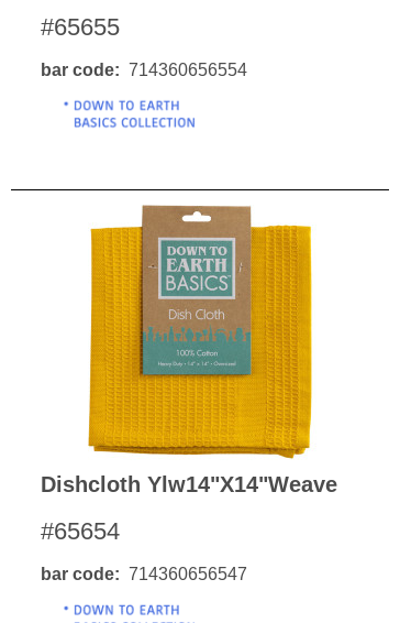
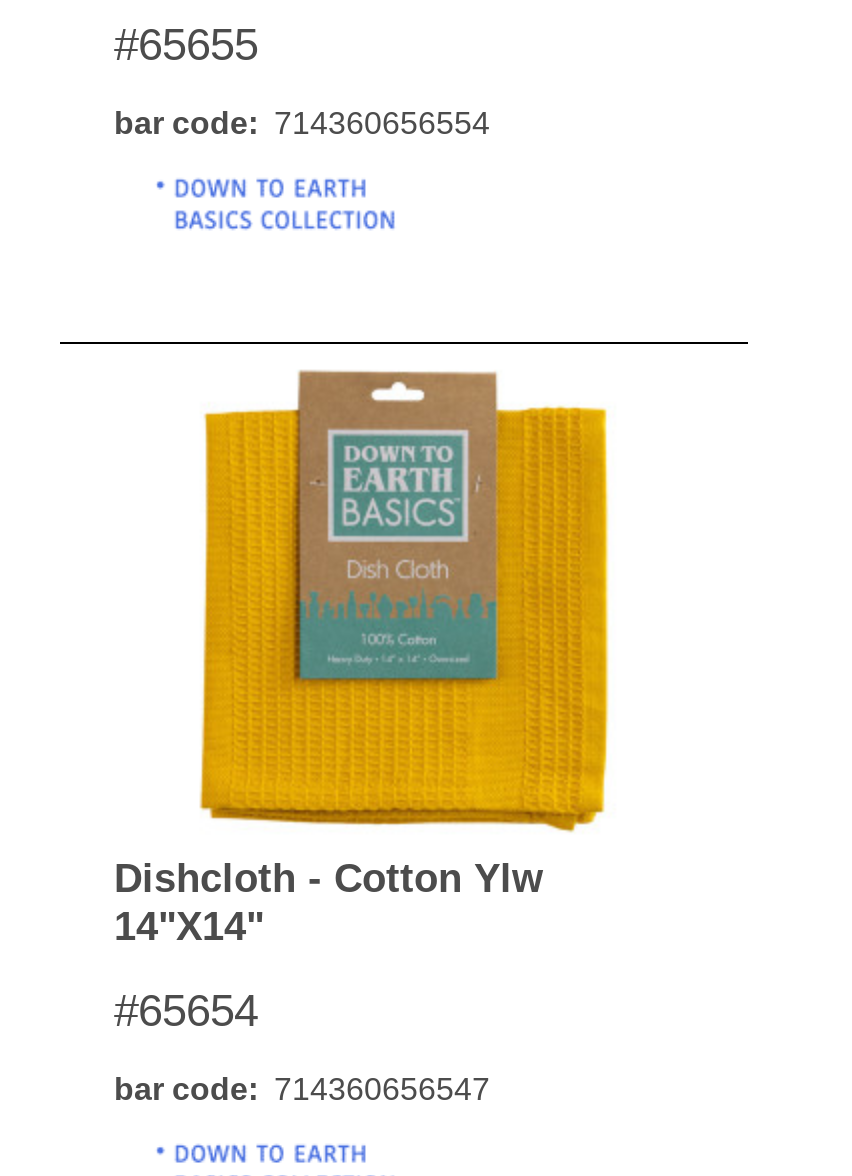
- Dishcloth Ylw14"x14"weave
+ Dishcloth - Cotton Ylw
+ 14"x14"
